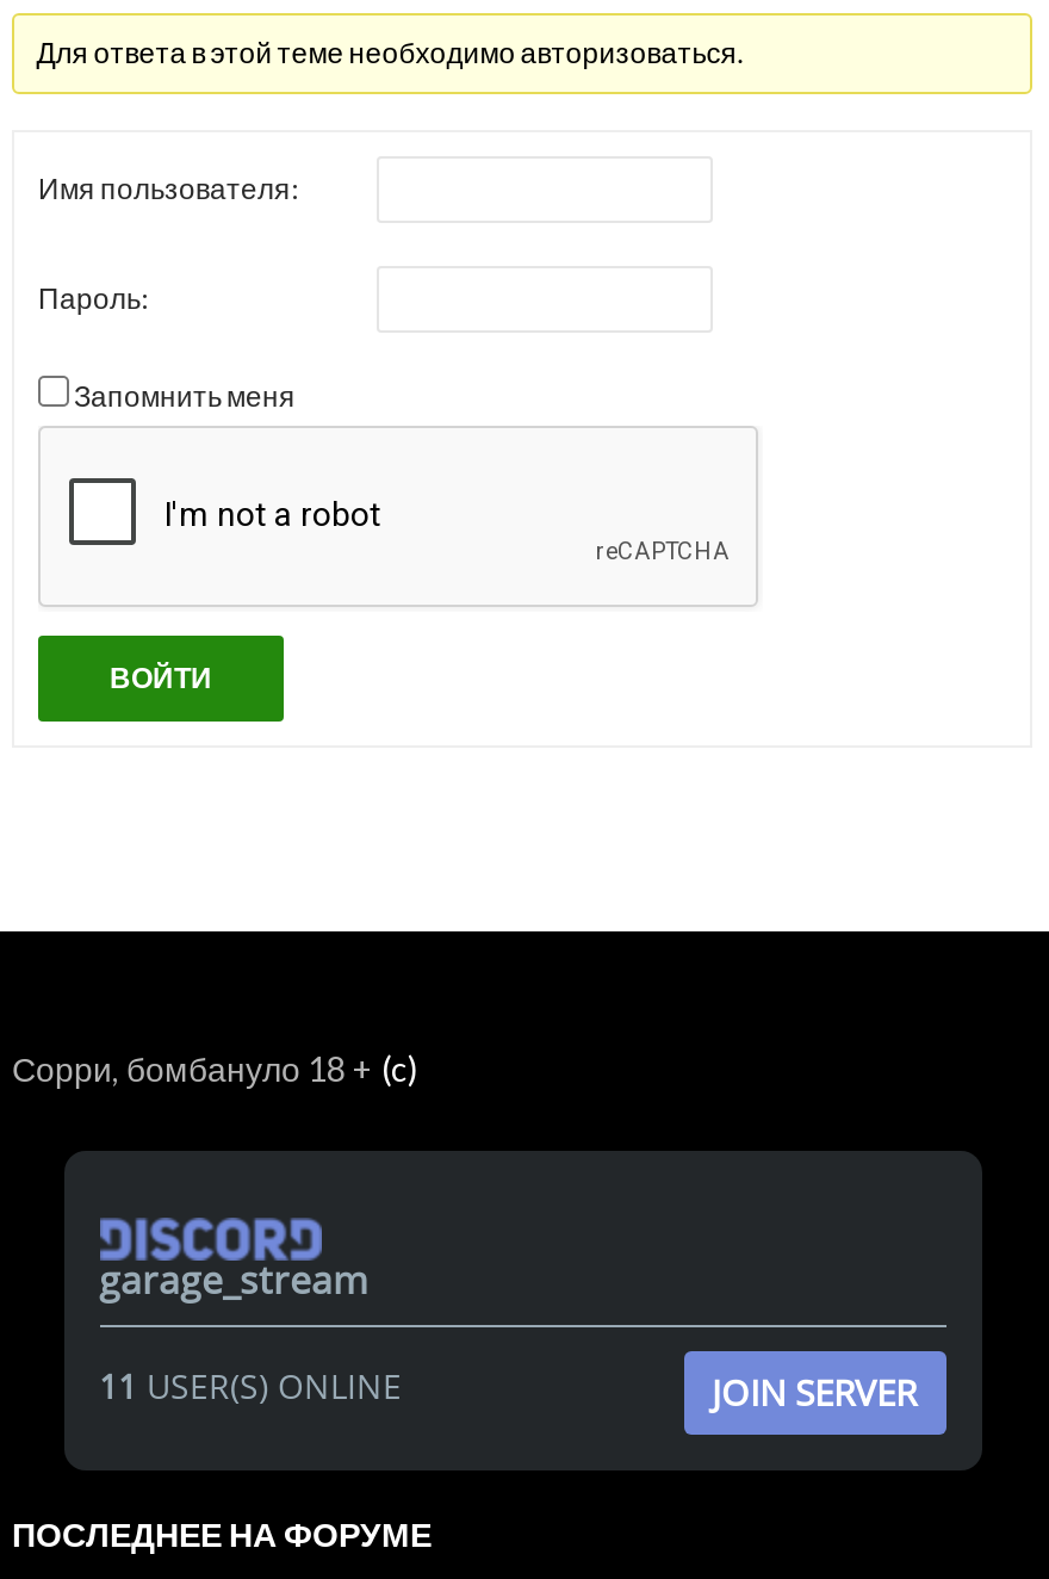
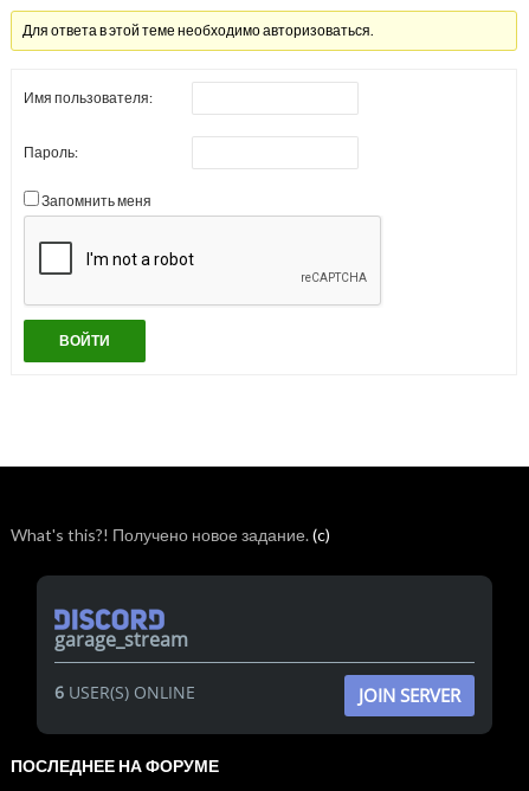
- Сорри, бомбануло 18 + (c)
+ What's this?! Получено новое задание. (c)

- 11 USER(S) ONLINE
+ 6 USER(S) ONLINE
